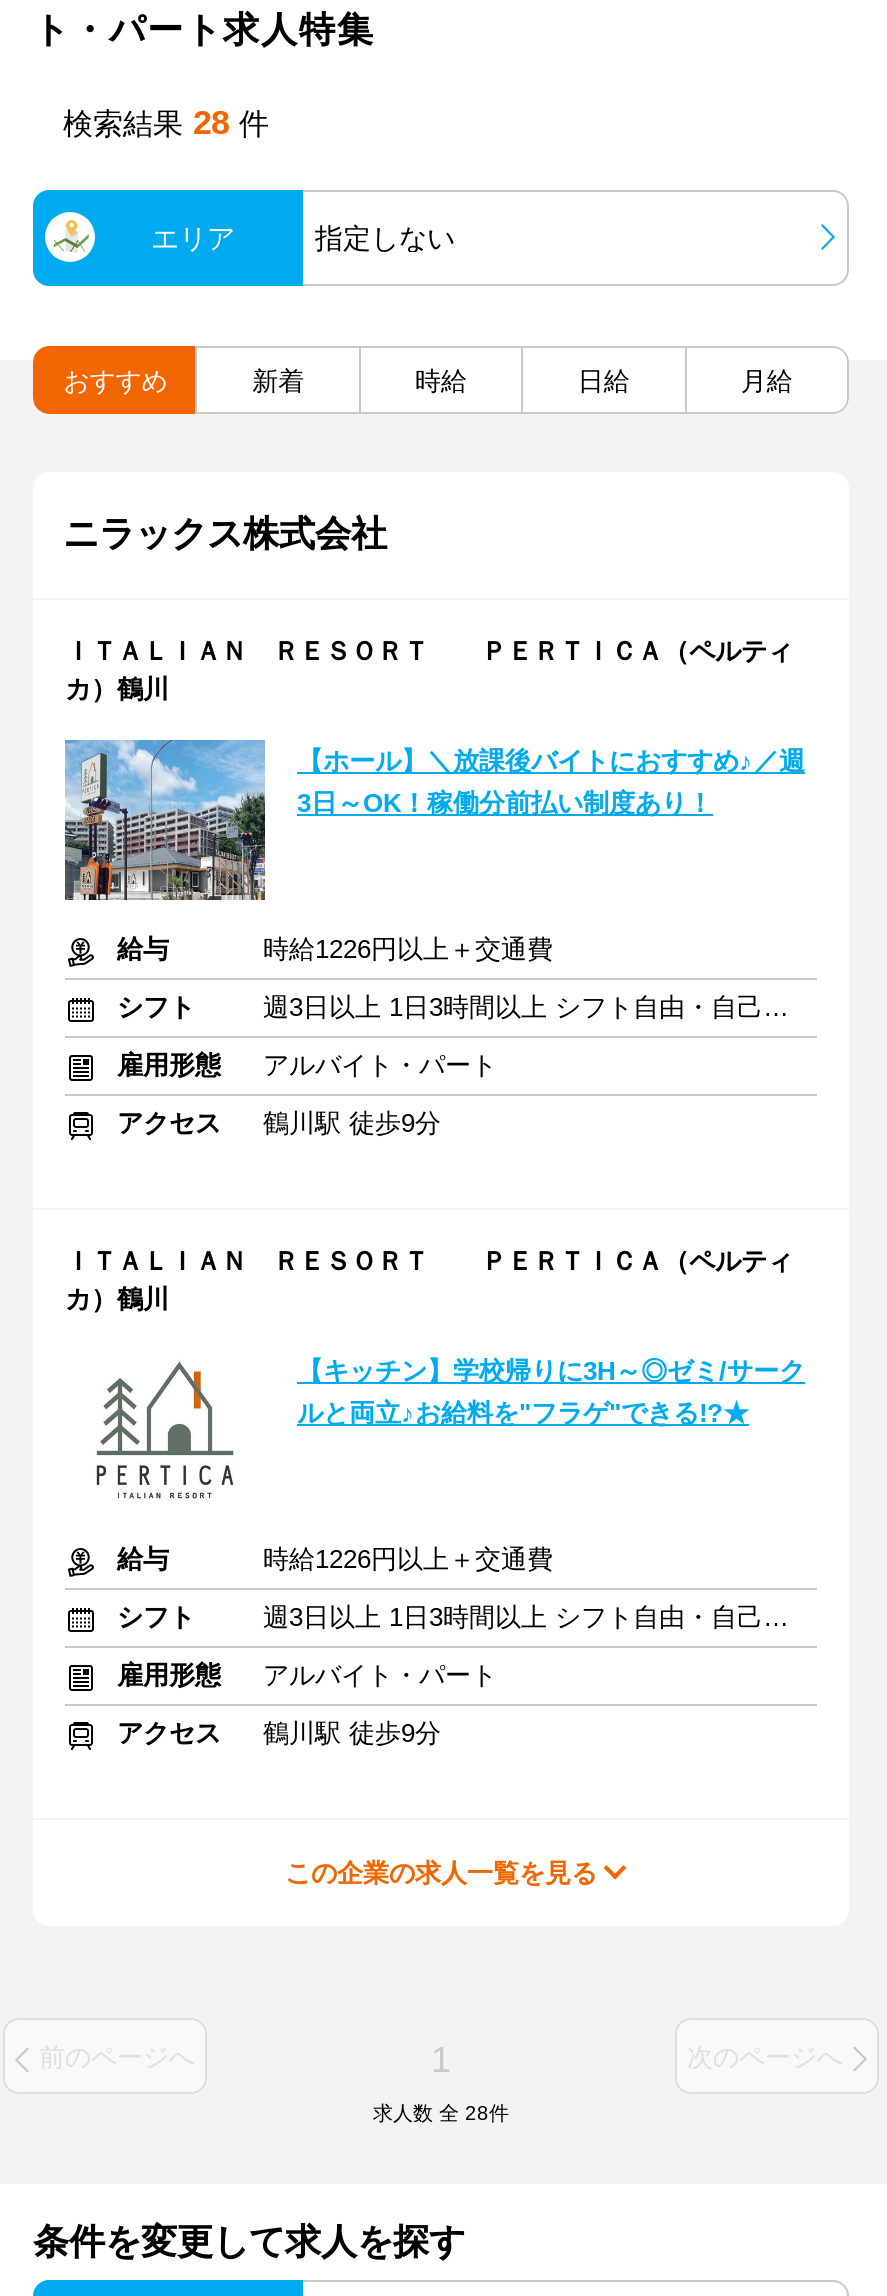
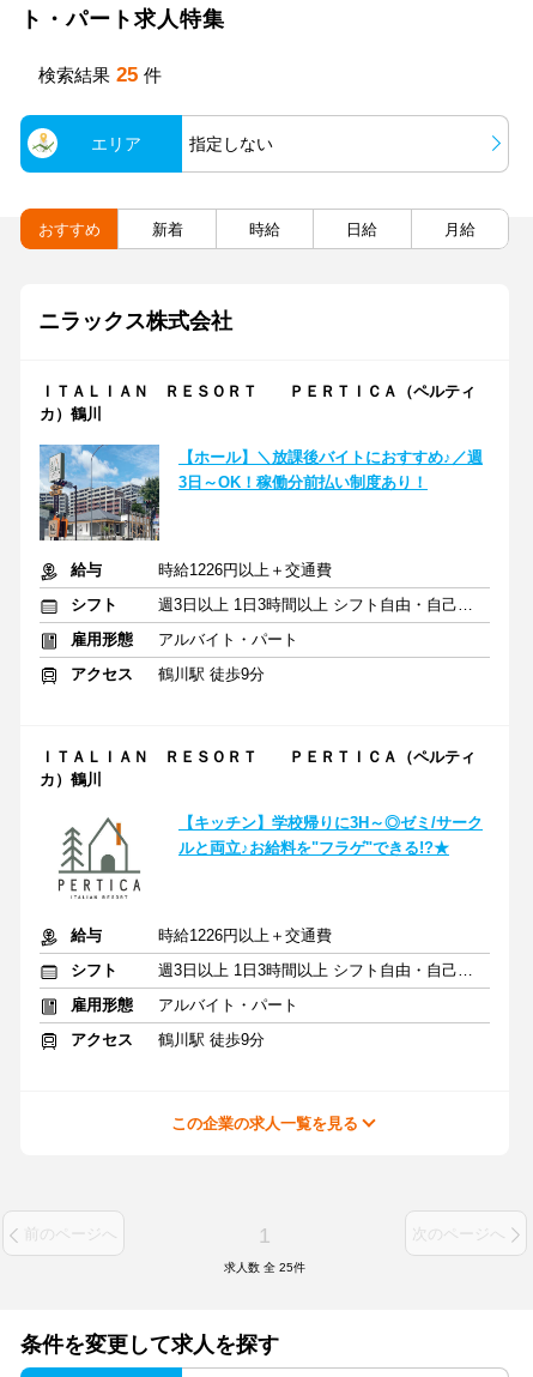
- 検索結果 28 件
+ 検索結果 25 件

- 求人数 全28件
+ 求人数 全25件
